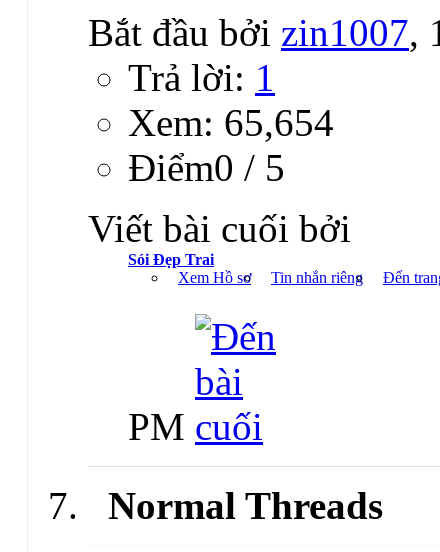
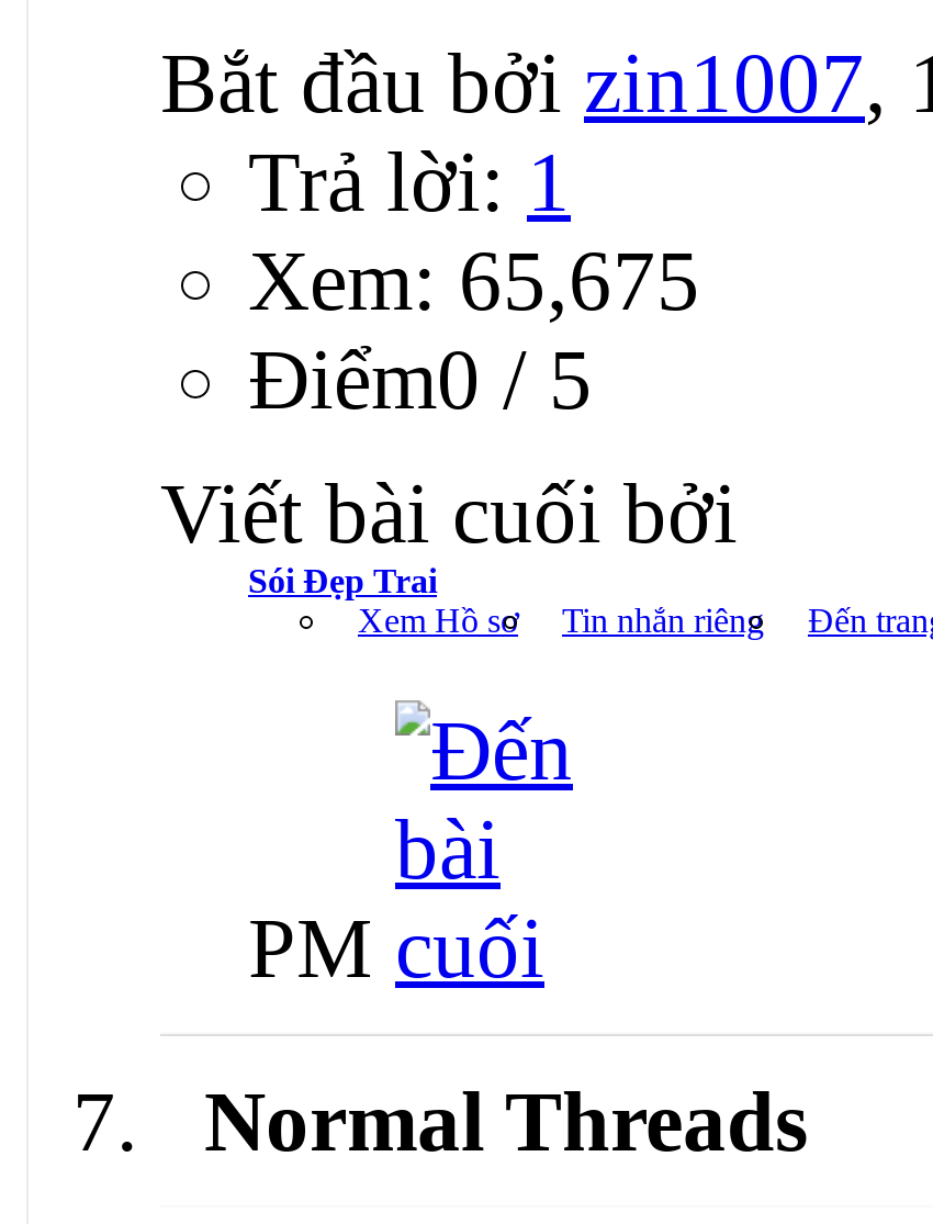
- Xem: 65,654
+ Xem: 65,675
